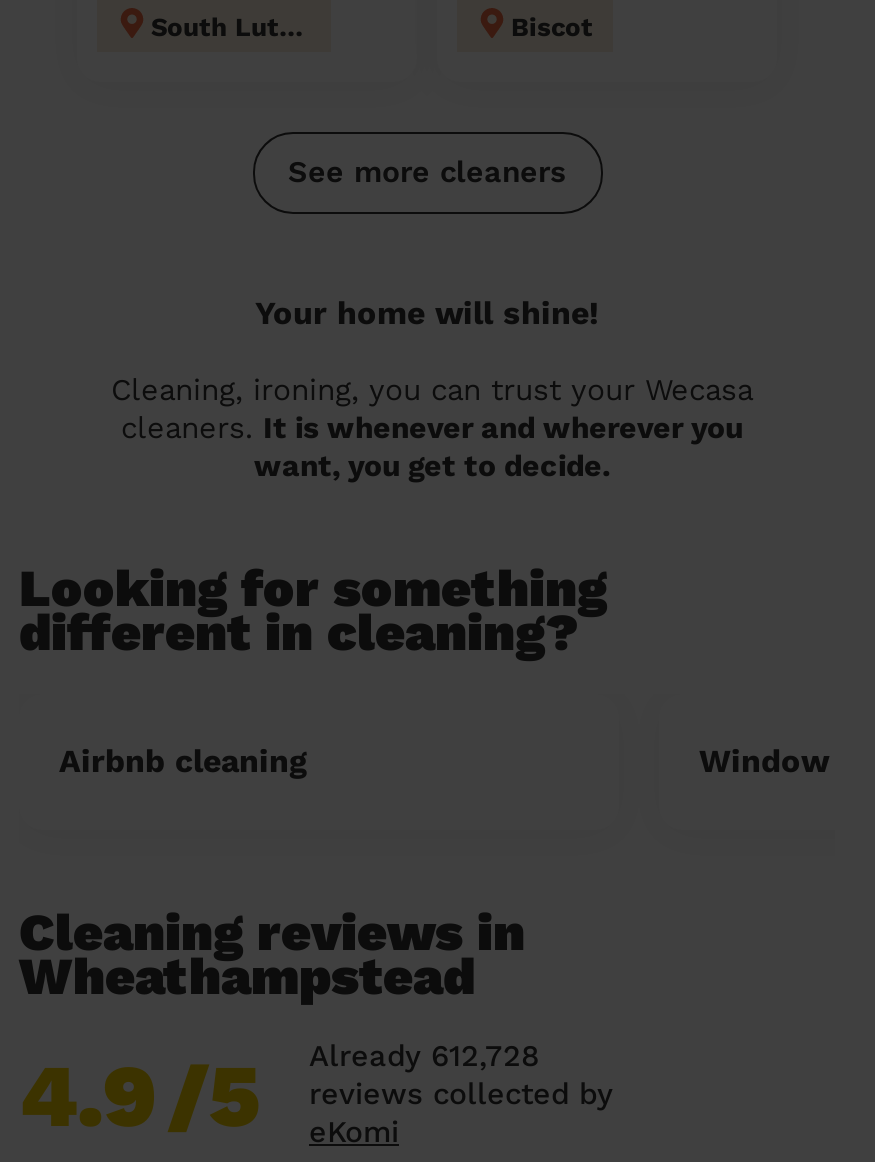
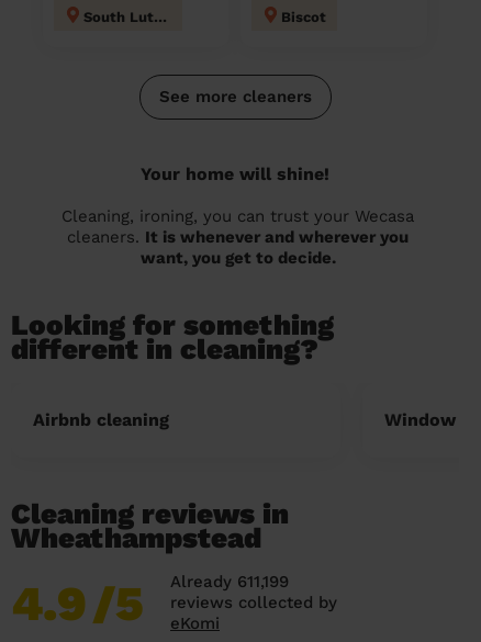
- Already 612,728
+ Already 611,199
